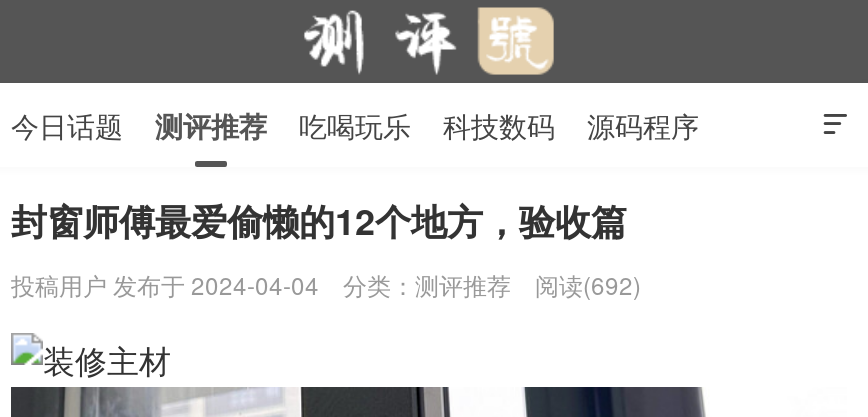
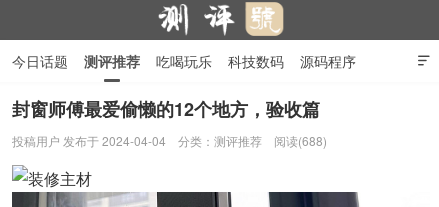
- 投稿用户发布于 2024-04-04 分类：测评推荐 阅读(692)
+ 投稿用户发布于 2024-04-04 分类：测评推荐 阅读(688)
